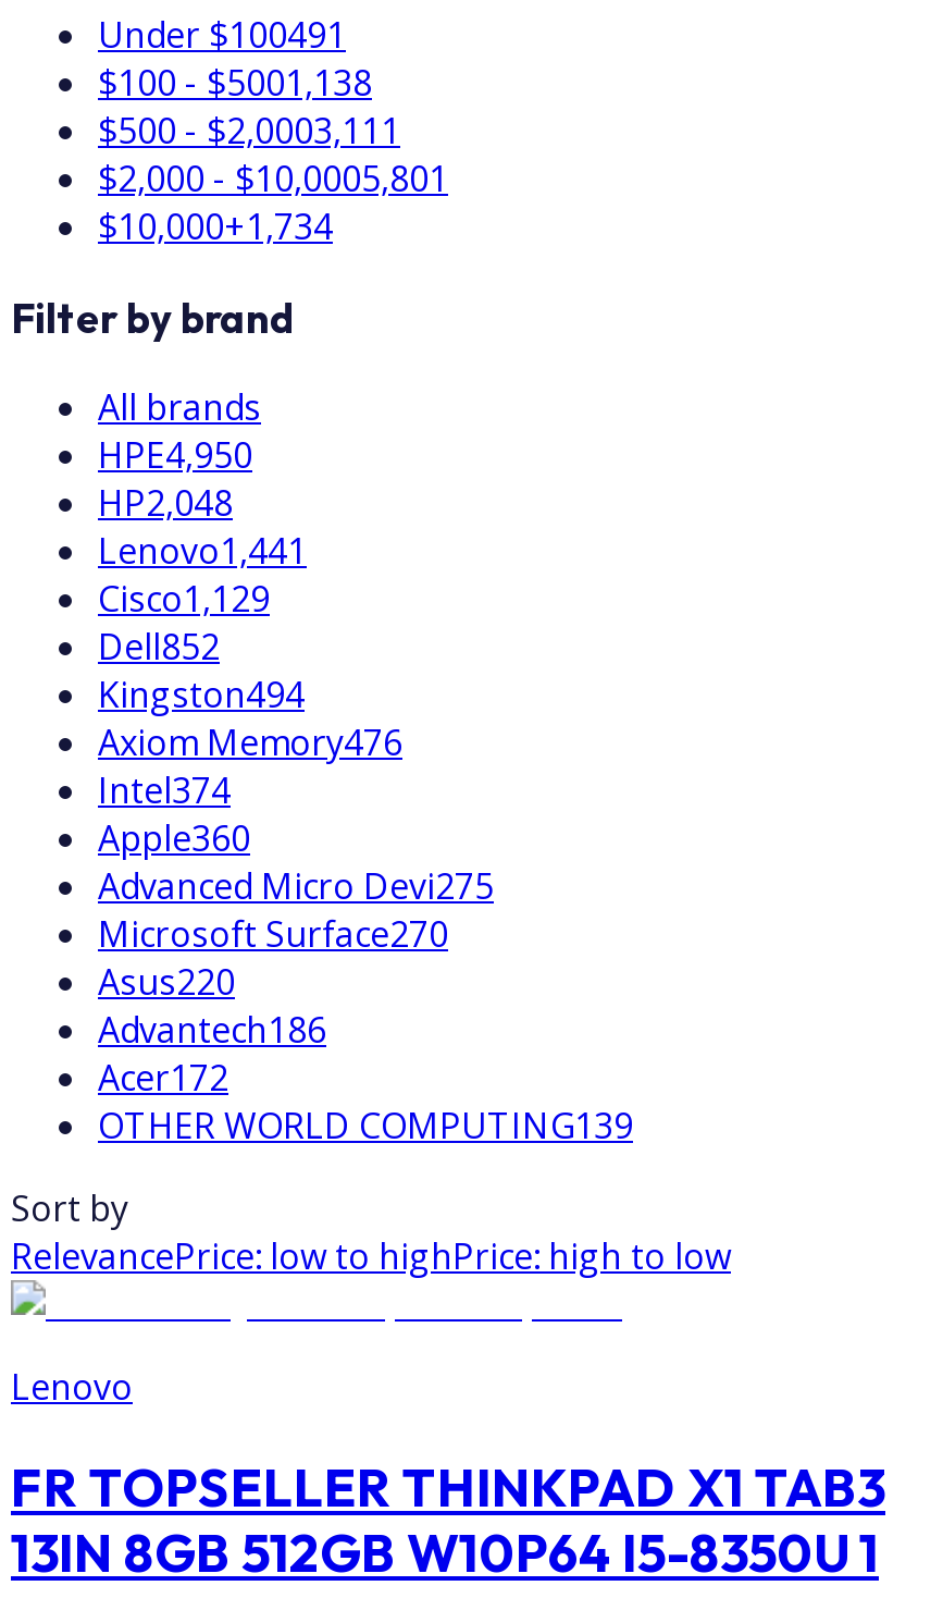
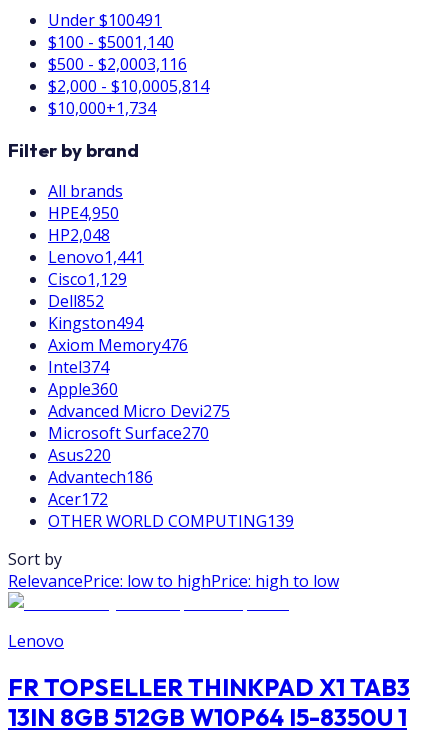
- $100 - $5001,138
+ $100 - $5001,140

- $500 - $2,0003,111
+ $500 - $2,0003,116

- $2,000 - $10,0005,801
+ $2,000 - $10,0005,814
